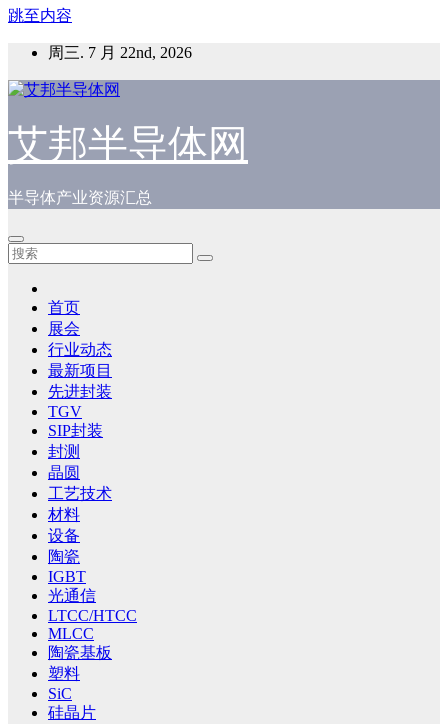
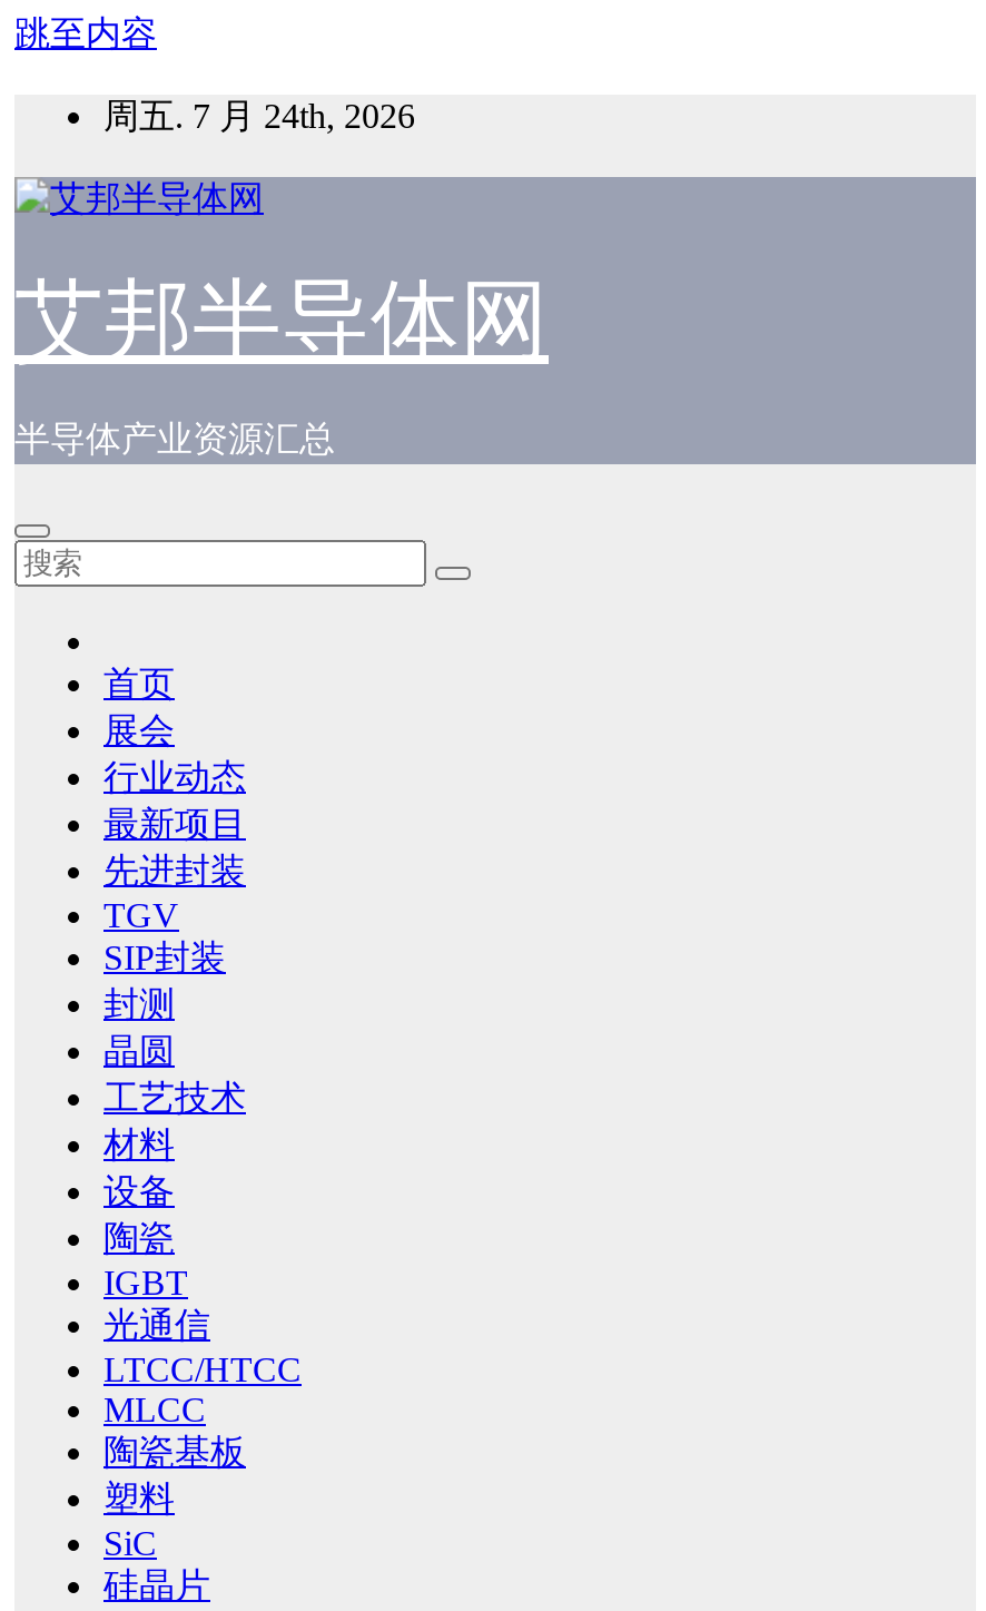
- 周三. 7 月 22nd, 2026
+ 周五. 7 月 24th, 2026
